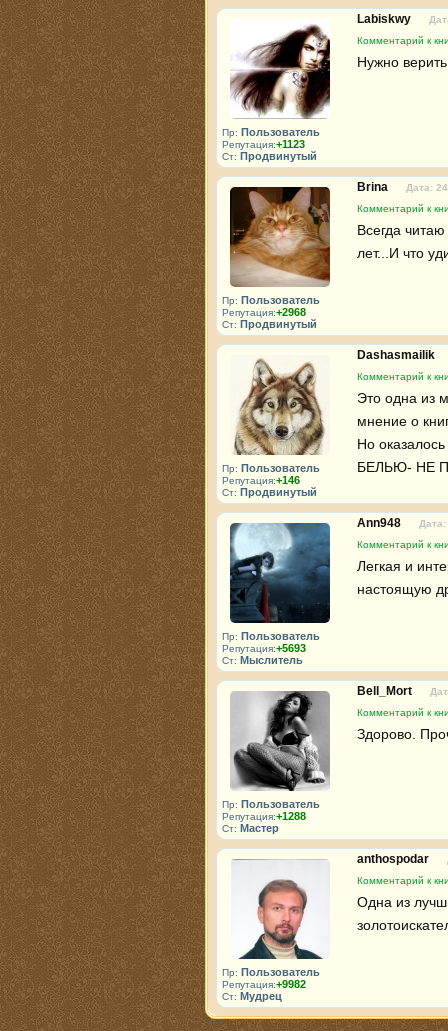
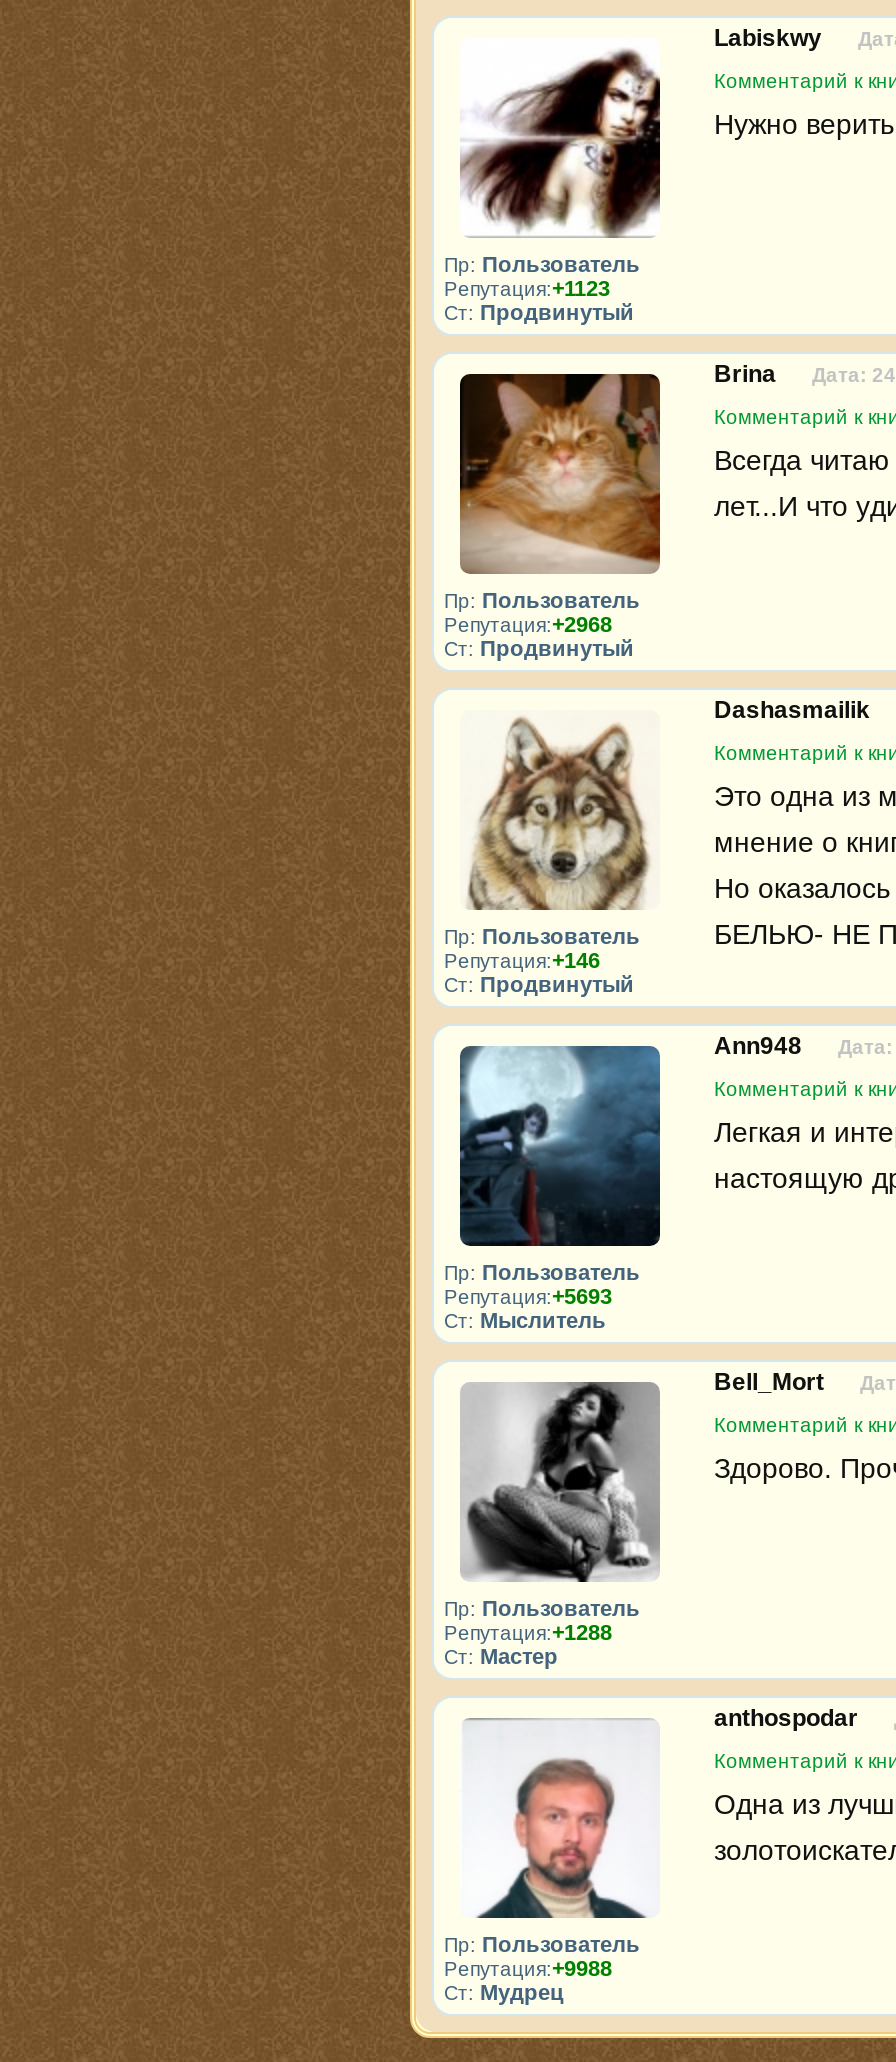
- Репутация:+9982
+ Репутация:+9988
